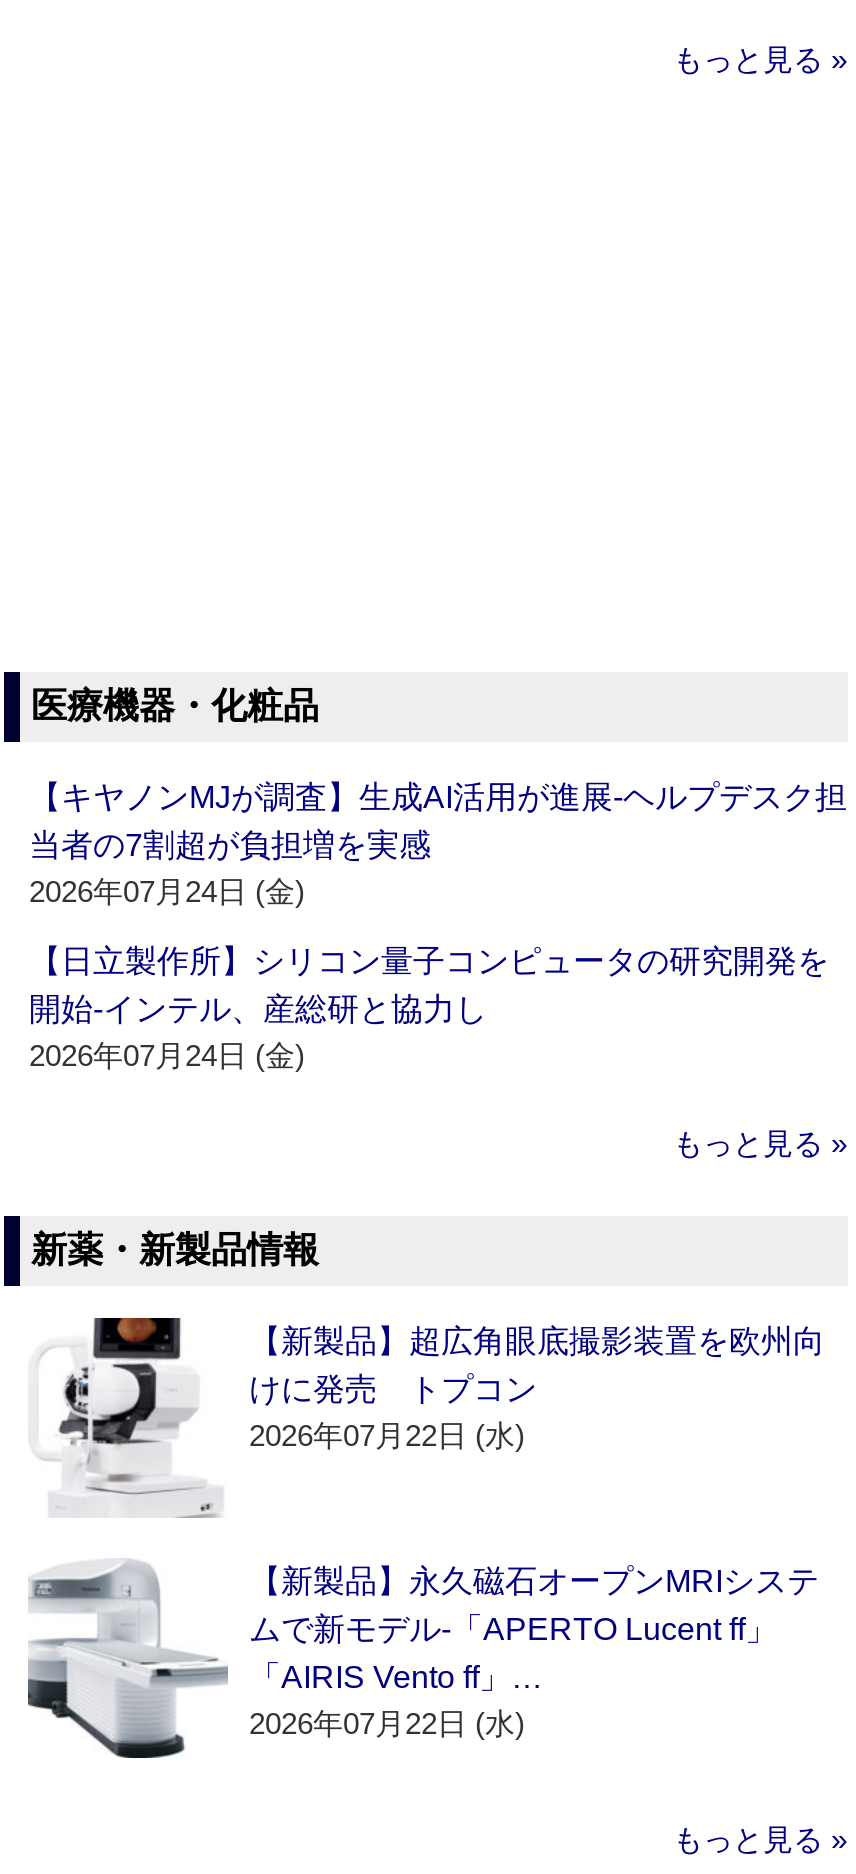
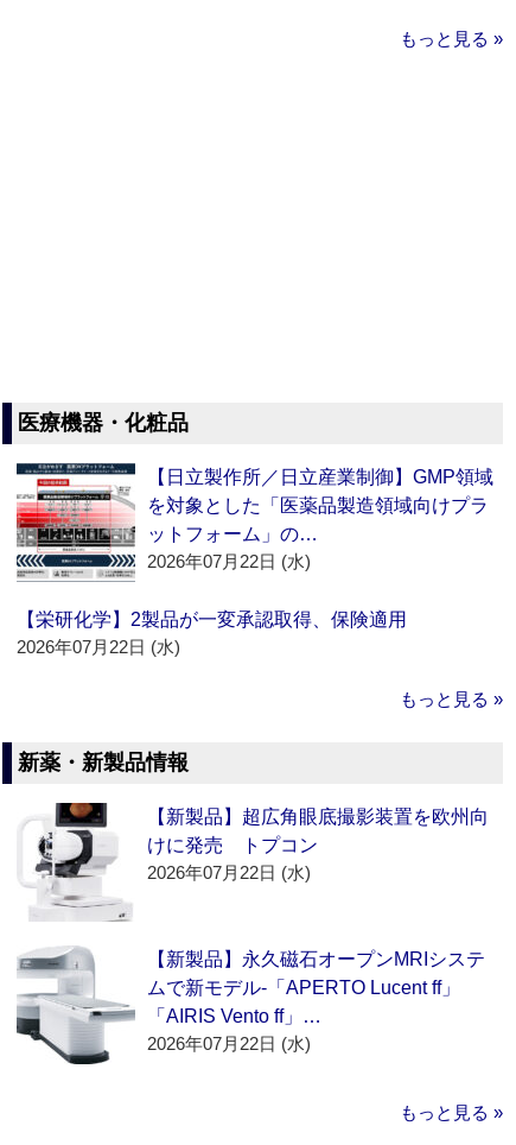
- 【キヤノンMJが調査】生成AI活用が進展‐ヘルプデスク担
- 当者の7割超が負担増を実感
- 2026年07月24日 (金)
+ 【日立製作所／日立産業制御】GMP領域
+ を対象とした「医薬品製造領域向けプラ
+ ットフォーム」の…
+ 2026年07月22日 (水)

- 【日立製作所】シリコン量子コンピュータの研究開発を
- 開始‐インテル、産総研と協力し
- 2026年07月24日 (金)
+ 【栄研化学】2製品が一変承認取得、保険適用
+ 2026年07月22日 (水)
